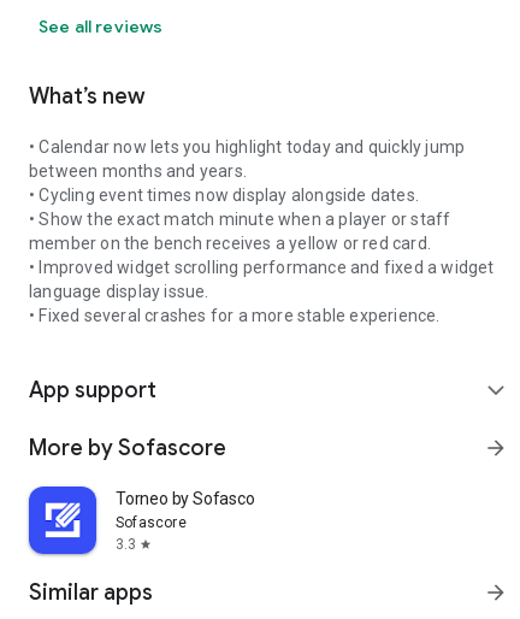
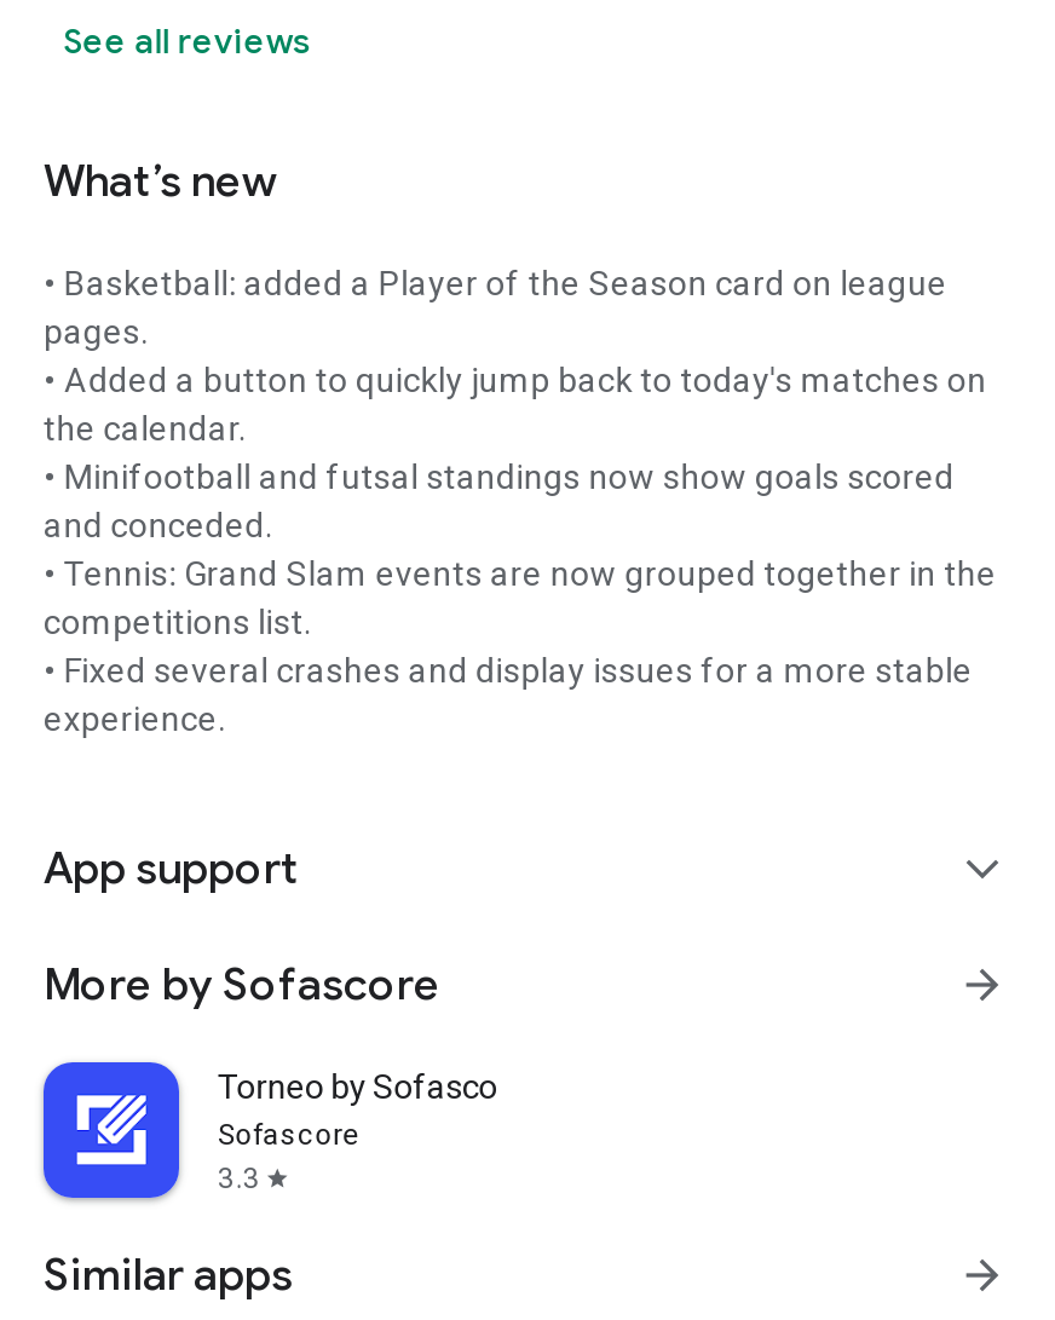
- • Calendar now lets you highlight today and quickly jump
- between months and years.
- • Cycling event times now display alongside dates.
- • Show the exact match minute when a player or staff
- member on the bench receives a yellow or red card.
- • Improved widget scrolling performance and fixed a widget
- language display issue.
- • Fixed several crashes for a more stable experience.
+ • Basketball: added a Player of the Season card on league
+ pages.
+ • Added a button to quickly jump back to today's matches on
+ the calendar.
+ • Minifootball and futsal standings now show goals scored
+ and conceded.
+ • Tennis: Grand Slam events are now grouped together in the
+ competitions list.
+ • Fixed several crashes and display issues for a more stable
+ experience.
